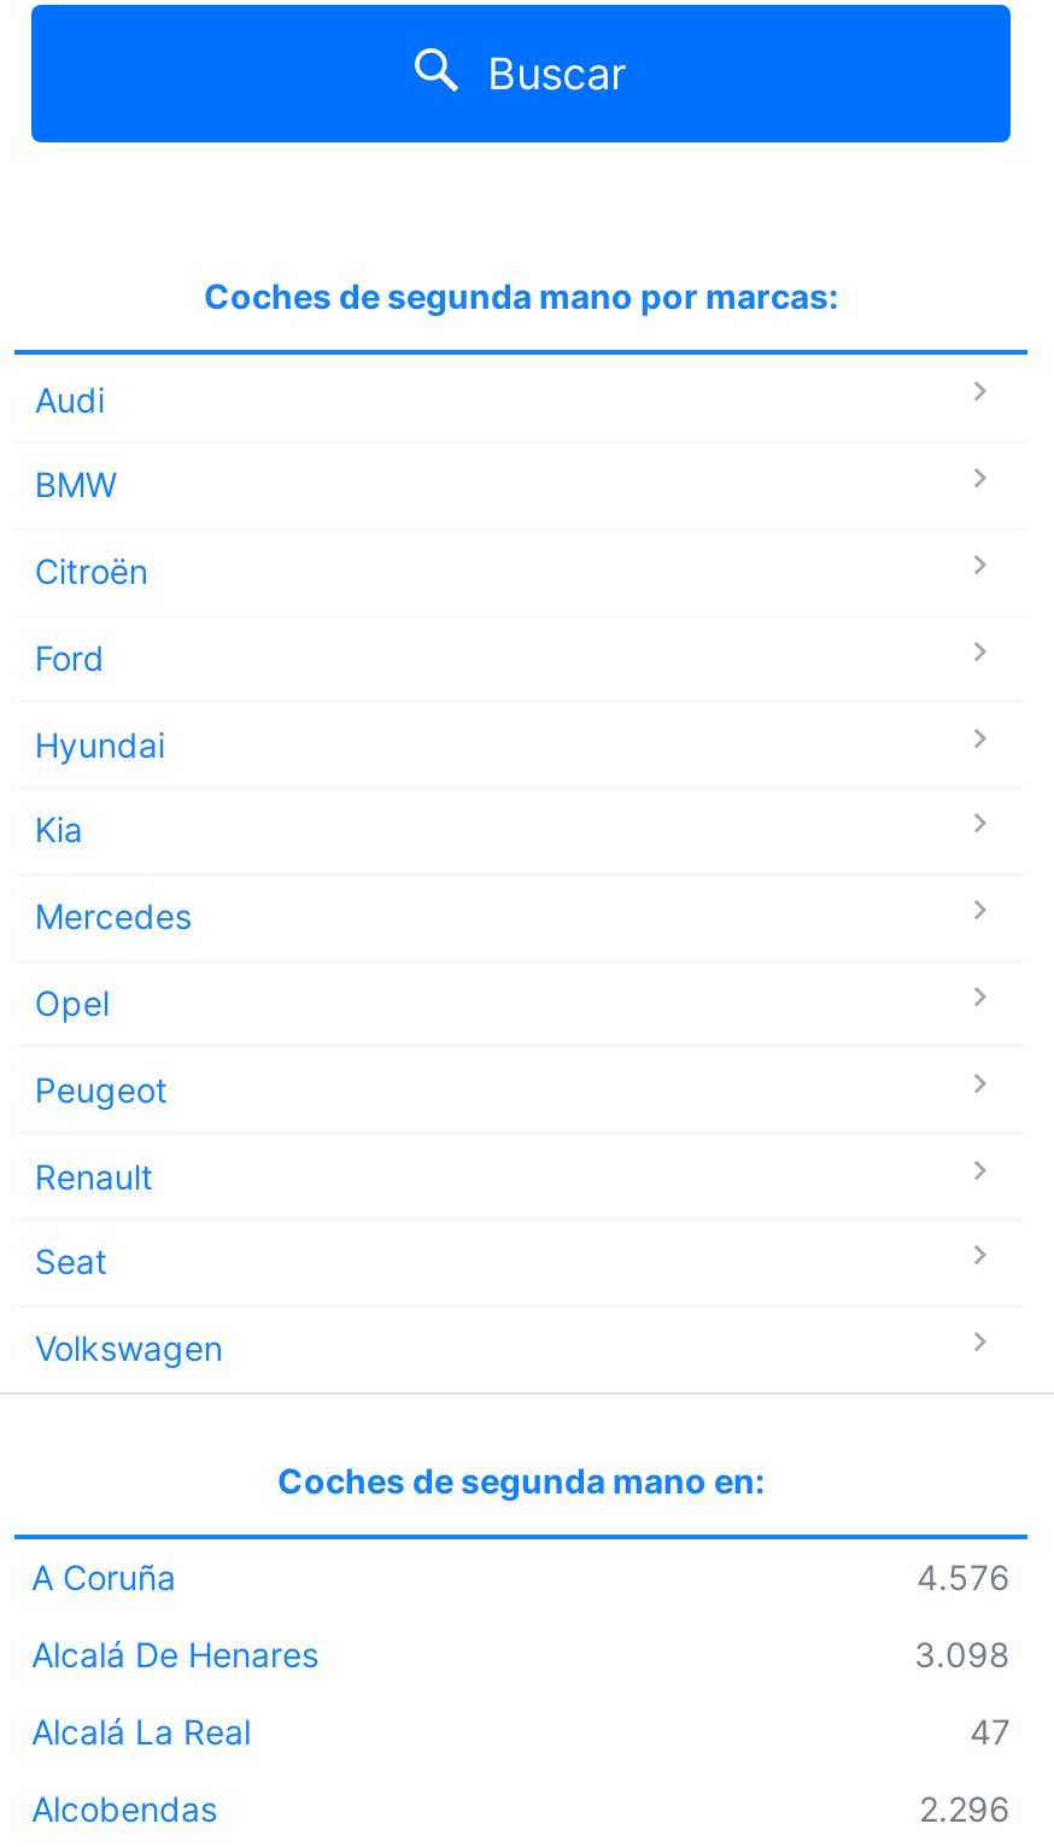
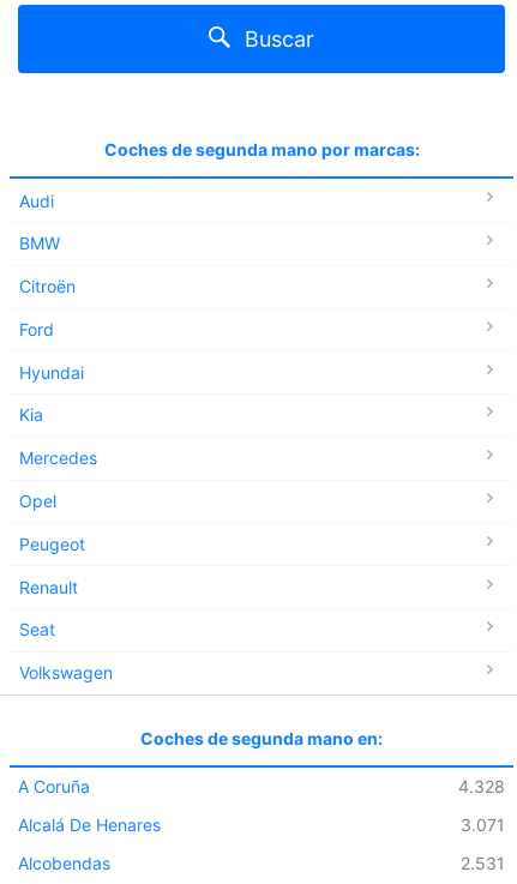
- 4.576
+ 4.328

- 3.098
- Alcalá La Real
- 47
+ 3.071

- 2.296
+ 2.531
